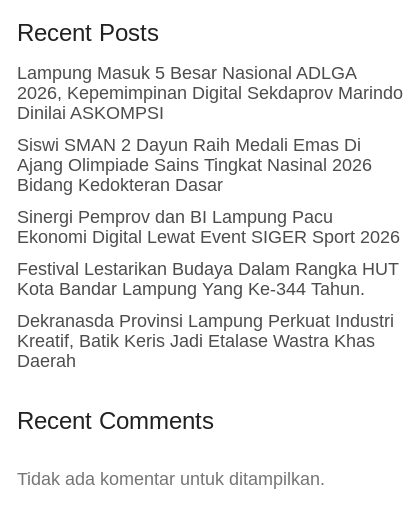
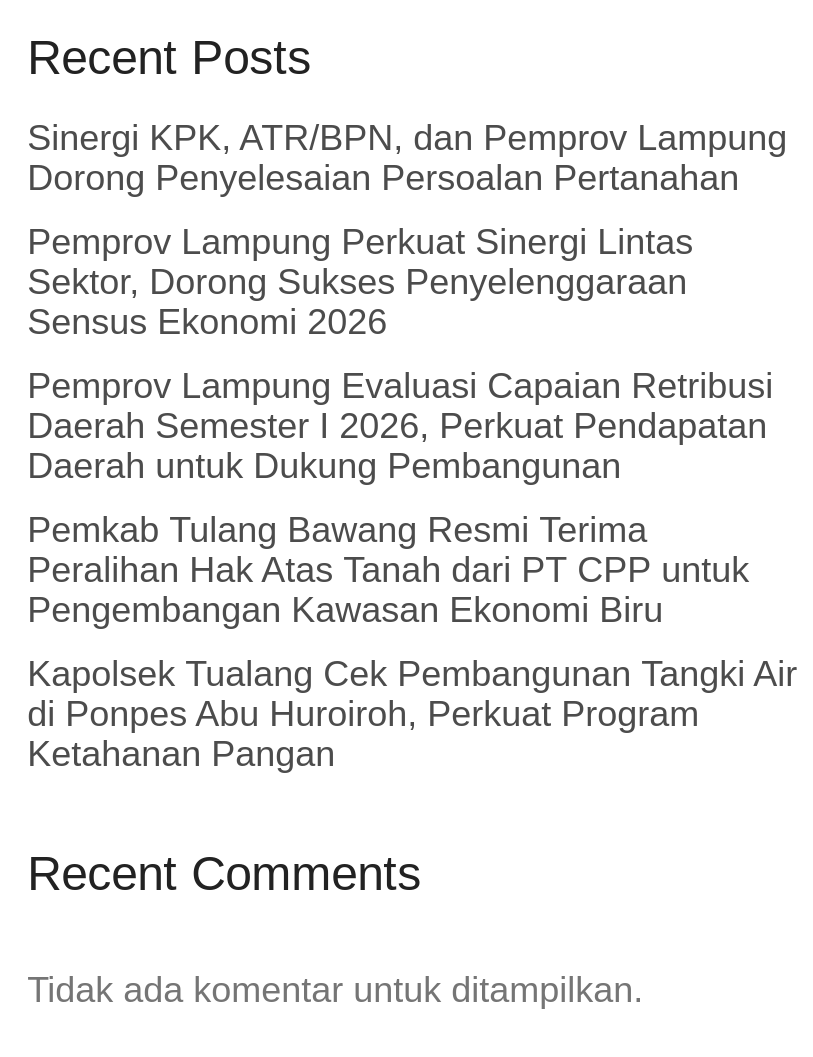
- Lampung Masuk 5 Besar Nasional ADLGA
- 2026, Kepemimpinan Digital Sekdaprov Marindo
- Dinilai ASKOMPSI
+ Sinergi KPK, ATR/BPN, dan Pemprov Lampung
+ Dorong Penyelesaian Persoalan Pertanahan

- Siswi SMAN 2 Dayun Raih Medali Emas Di
- Ajang Olimpiade Sains Tingkat Nasinal 2026
- Bidang Kedokteran Dasar
+ Pemprov Lampung Perkuat Sinergi Lintas
+ Sektor, Dorong Sukses Penyelenggaraan
+ Sensus Ekonomi 2026

- Sinergi Pemprov dan BI Lampung Pacu
- Ekonomi Digital Lewat Event SIGER Sport 2026
+ Pemprov Lampung Evaluasi Capaian Retribusi
+ Daerah Semester I 2026, Perkuat Pendapatan
+ Daerah untuk Dukung Pembangunan

- Festival Lestarikan Budaya Dalam Rangka HUT
- Kota Bandar Lampung Yang Ke-344 Tahun.
+ Pemkab Tulang Bawang Resmi Terima
+ Peralihan Hak Atas Tanah dari PT CPP untuk
+ Pengembangan Kawasan Ekonomi Biru

- Dekranasda Provinsi Lampung Perkuat Industri
- Kreatif, Batik Keris Jadi Etalase Wastra Khas
- Daerah
+ Kapolsek Tualang Cek Pembangunan Tangki Air
+ di Ponpes Abu Huroiroh, Perkuat Program
+ Ketahanan Pangan
